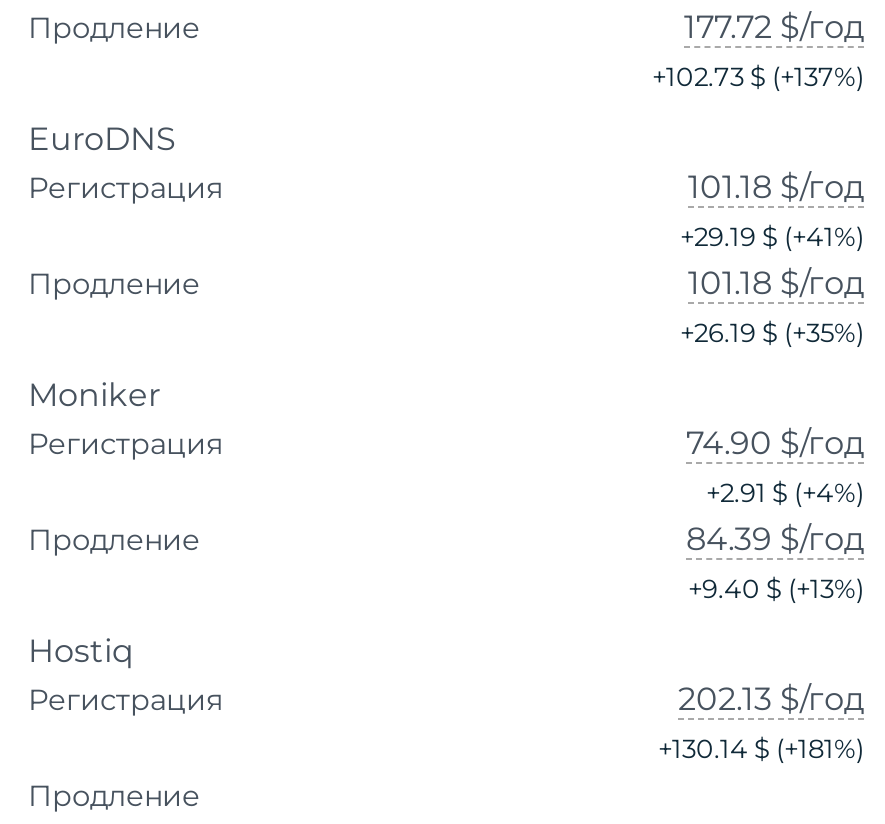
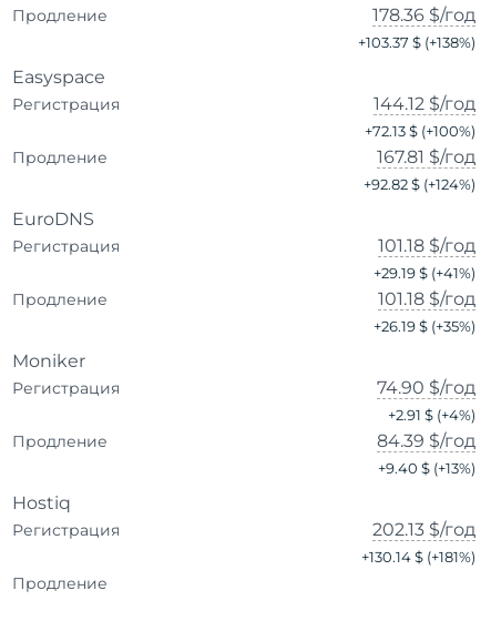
- 177.72 $/год
- +102.73 $(+137%)
+ 178.36 $/год
+ + 103.37 $(+138%)
+ Easyspace
+ Регистрация
+ 144.12 $/год
+ +72.13 $(+ 100%)
+ Продление
+ 167.81 $/год
+ +92.82 $(+124%)
